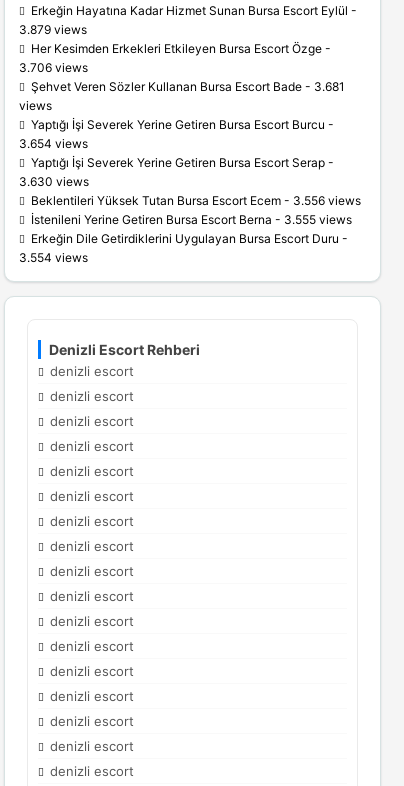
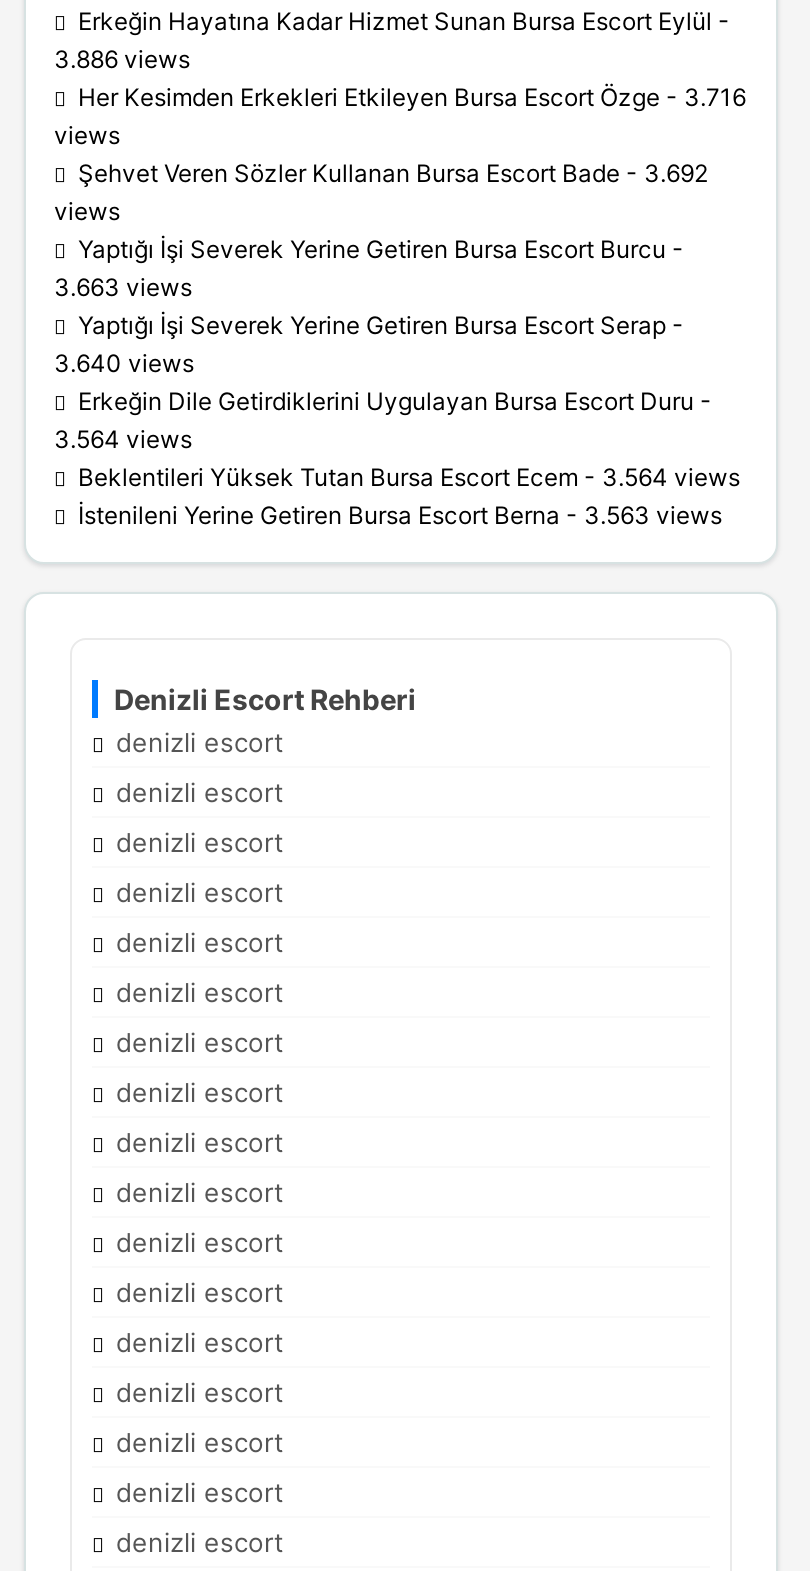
- 3.879 views
- Her Kesimden Erkekleri Etkileyen Bursa Escort Özge -
- 3.706 views
- Şehvet Veren Sözler Kullanan Bursa Escort Bade - 3.681
+ 3.886 views
+ Her Kesimden Erkekleri Etkileyen Bursa Escort Özge - 3.716
+ views
+ Şehvet Veren Sözler Kullanan Bursa Escort Bade - 3.692

- 3.654 views
+ 3.663 views

- 3.630 views
- Beklentileri Yüksek Tutan Bursa Escort Ecem - 3.556 views
- İstenileni Yerine Getiren Bursa Escort Berna - 3.555 views
+ 3.640 views

moved up: Erkeğin Dile Getirdiklerini Uygulayan Bursa Escort Duru -

- 3.554 views
+ 3.564 views
+ Beklentileri Yüksek Tutan Bursa Escort Ecem - 3.564 views
+ İstenileni Yerine Getiren Bursa Escort Berna - 3.563 views
